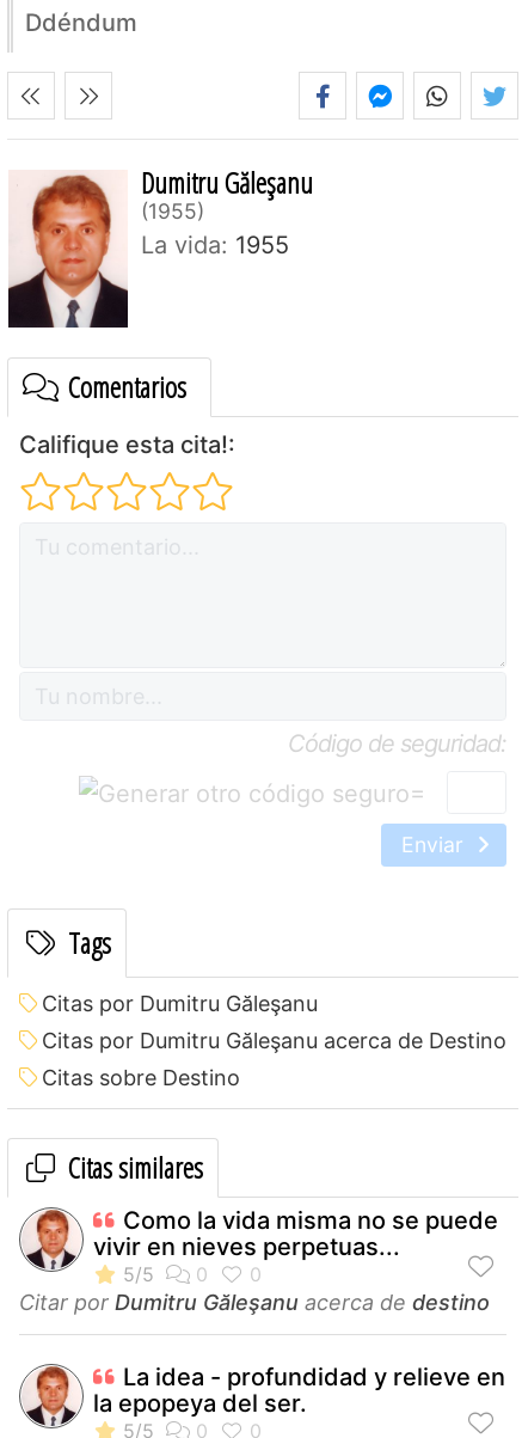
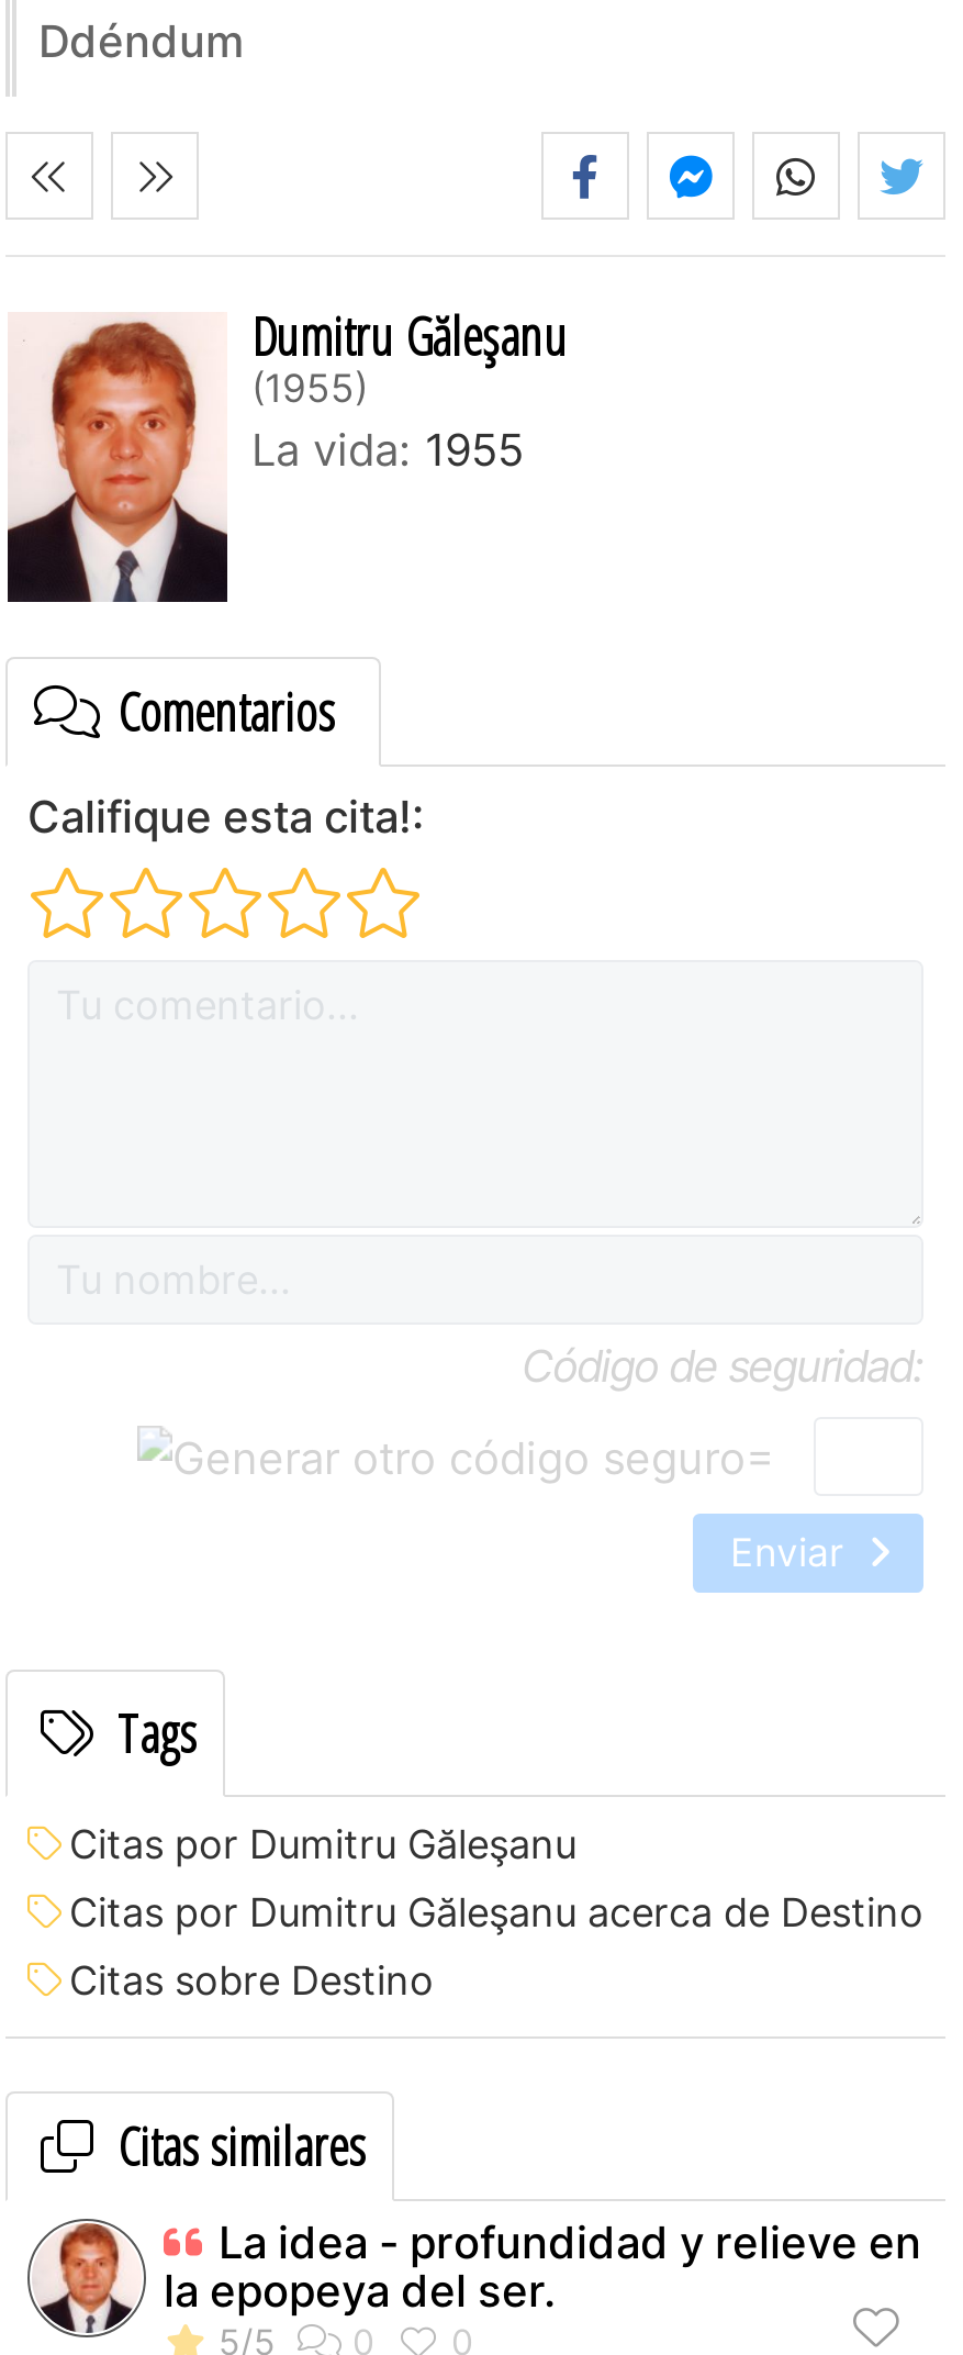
- Como la vida misma no se puede
- vivir en nieves perpetuas...
- Citar por Dumitru Găleşanu acerca de destino
